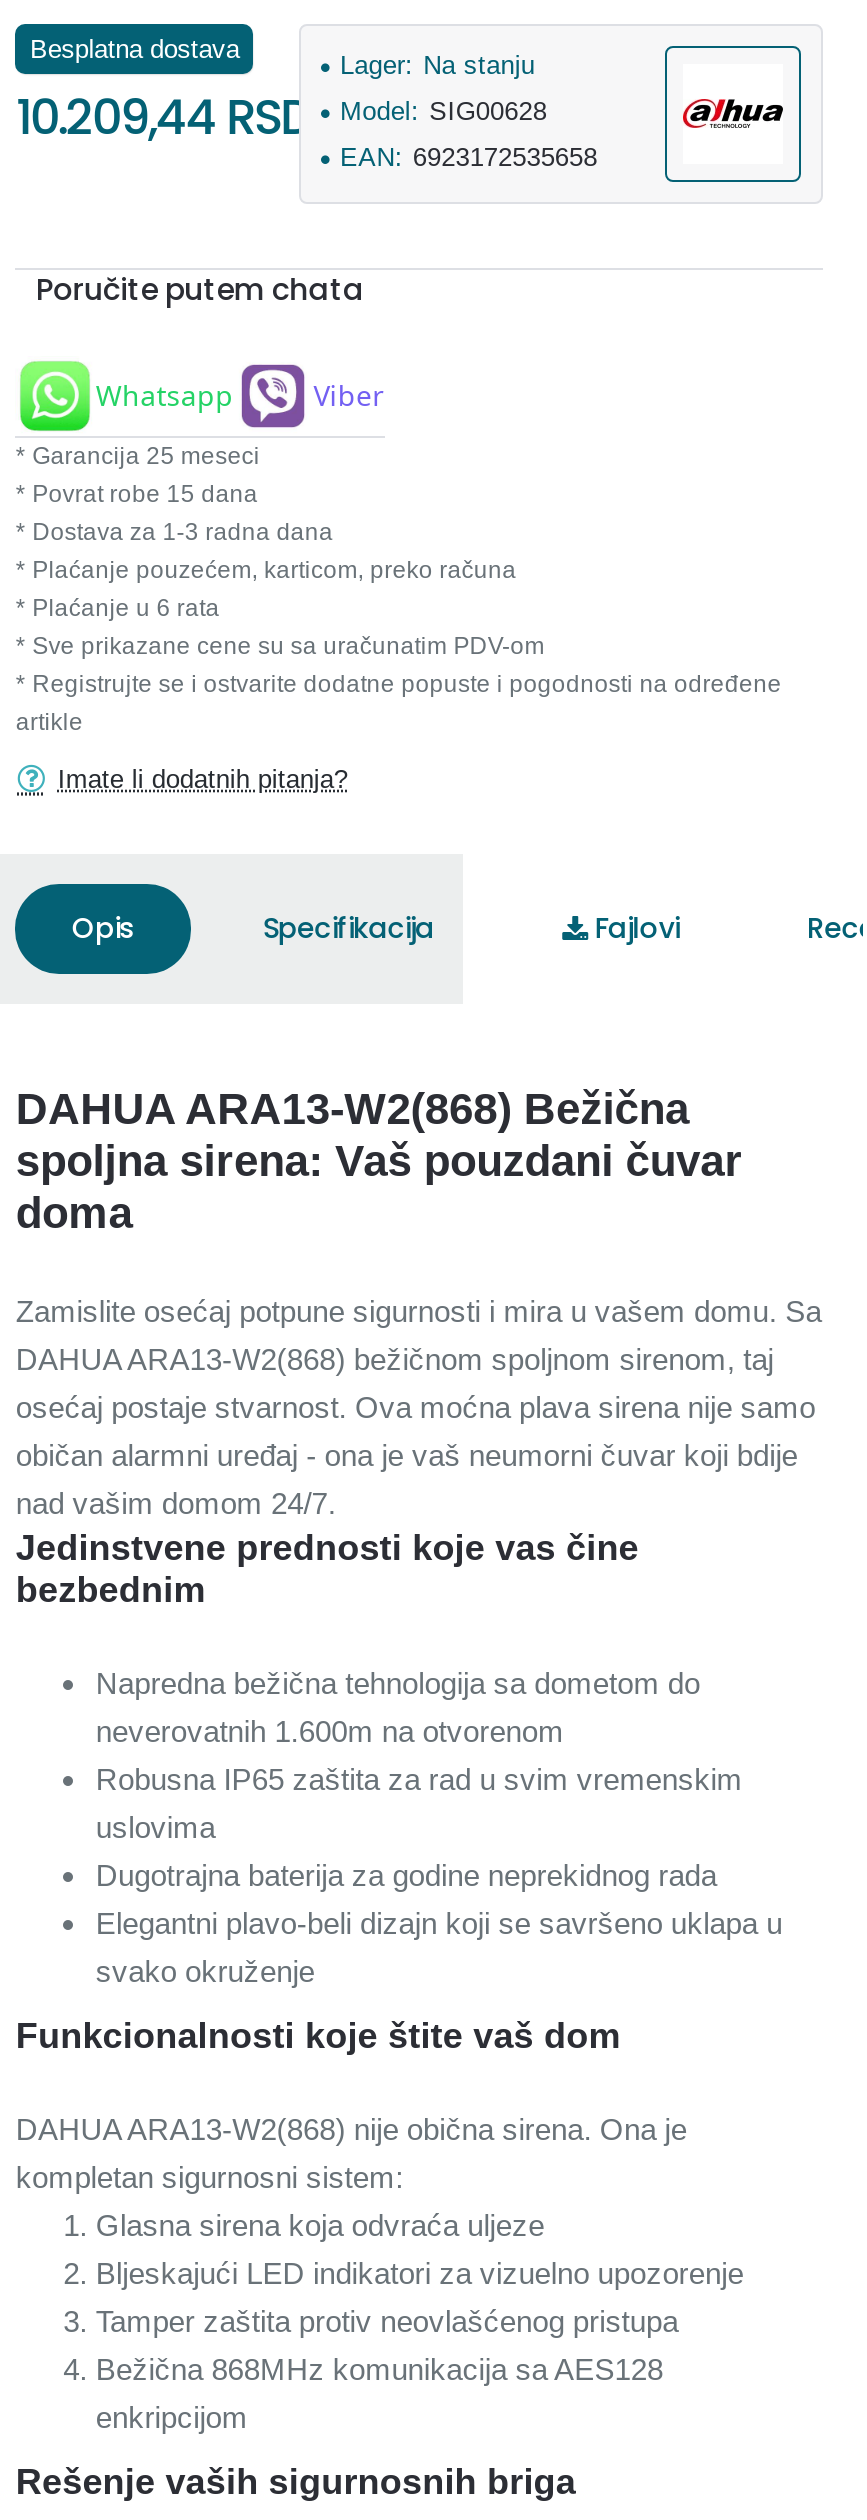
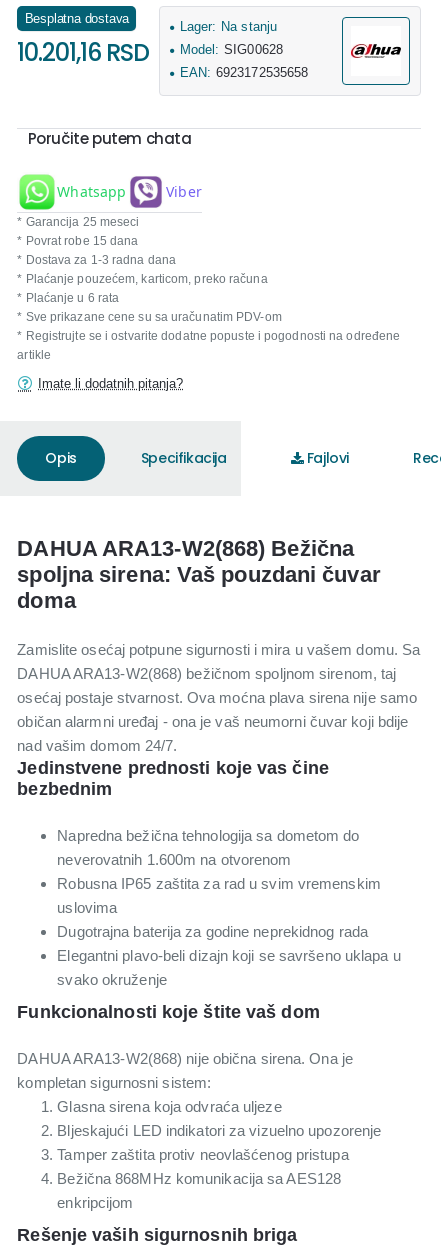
- 10.209,44 RSD
+ 10.201,16 RSD
